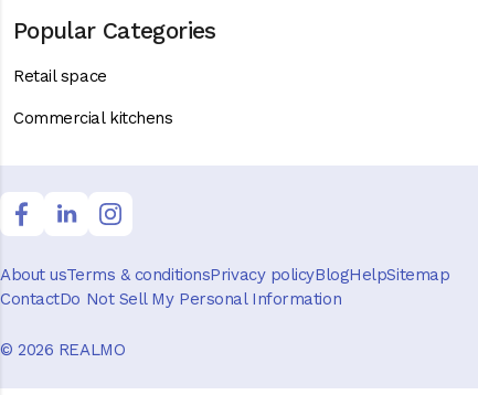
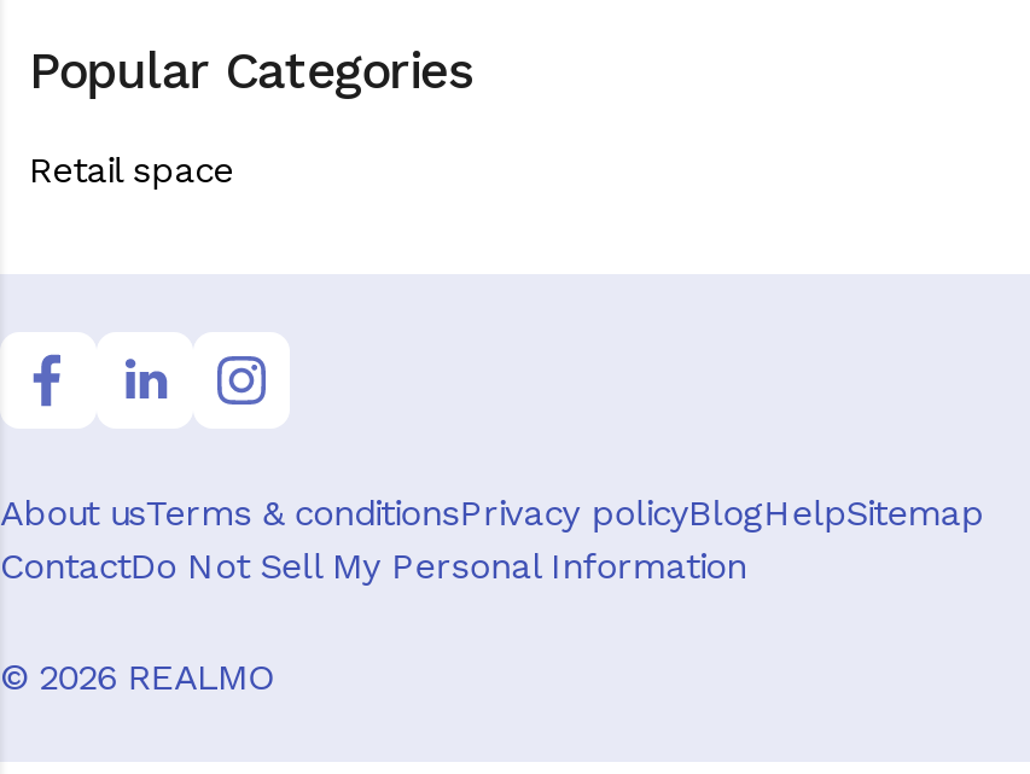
- Commercial kitchens
